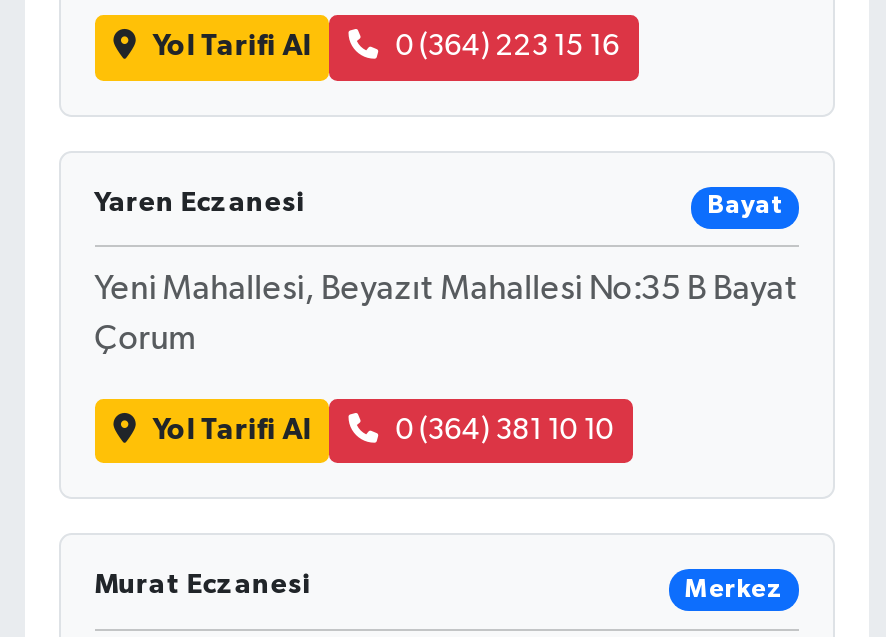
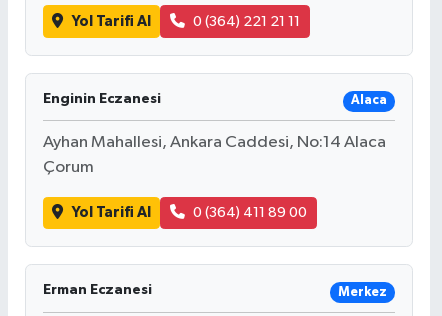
- 0 (364) 223 15 16
+ 0 (364) 221 21 11

- Yaren Eczanesi
- Bayat
+ Enginin Eczanesi
+ Alaca

- Yeni Mahallesi, Beyazıt Mahallesi No:35 B Bayat
+ Ayhan Mahallesi, Ankara Caddesi, No:14 Alaca

- 0 (364) 381 10 10
+ 0 (364) 411 89 00

- Murat Eczanesi
+ Erman Eczanesi
